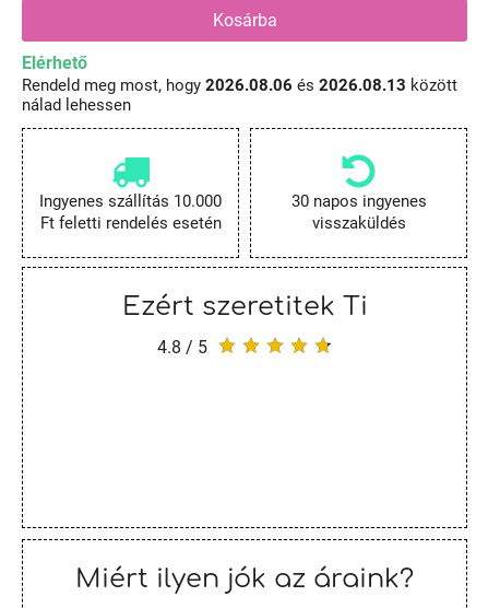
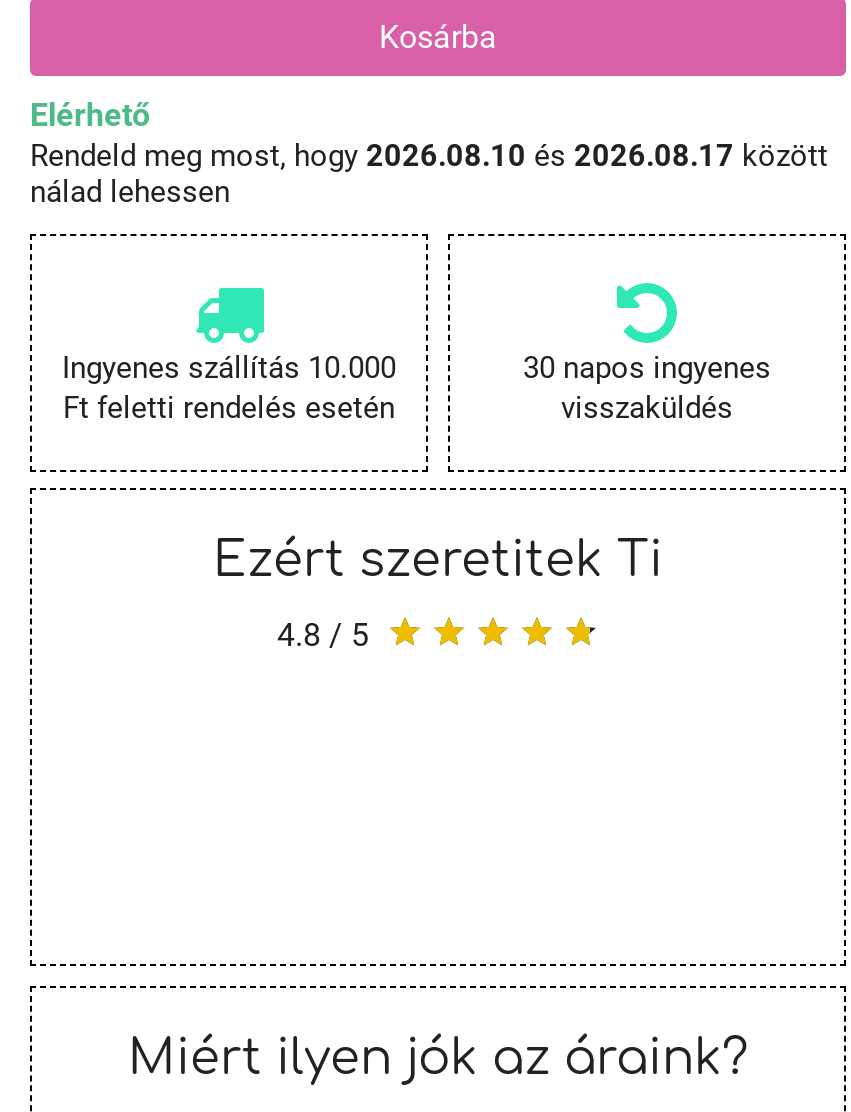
- Rendeld meg most, hogy 2026.08.06 és 2026.08.13 között
+ Rendeld meg most, hogy 2026.08.10 és 2026.08.17 között
